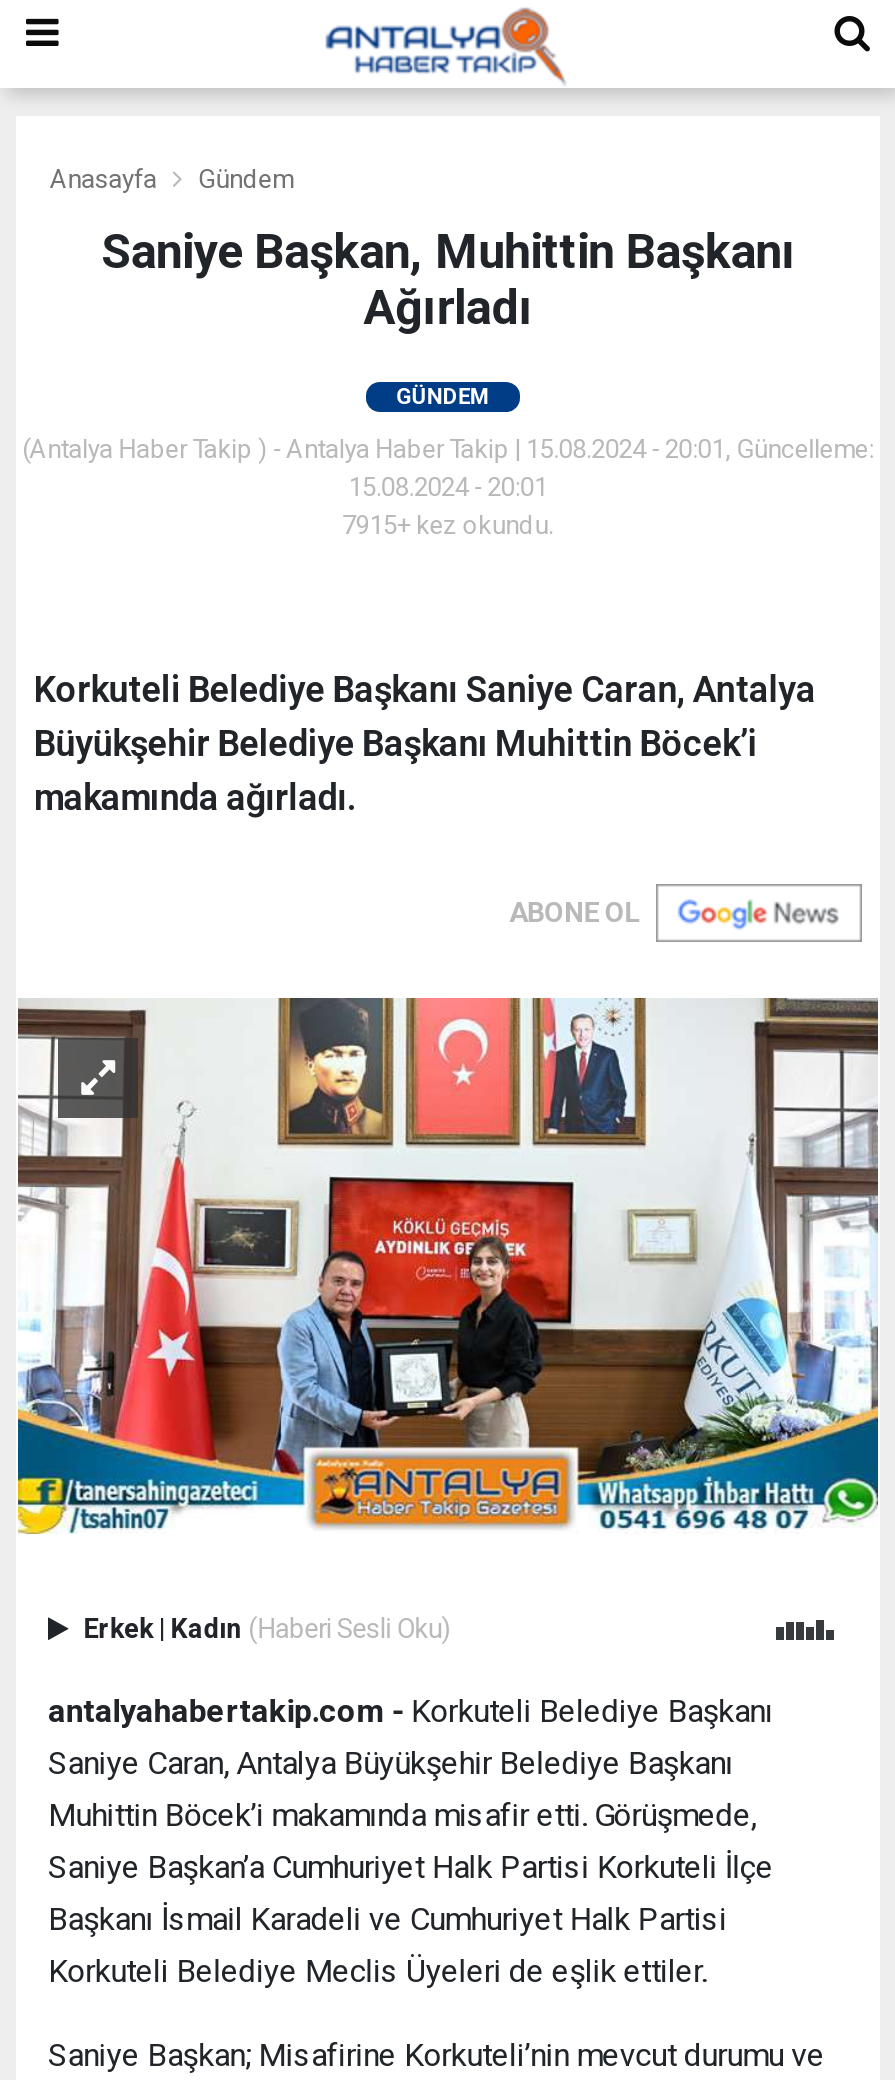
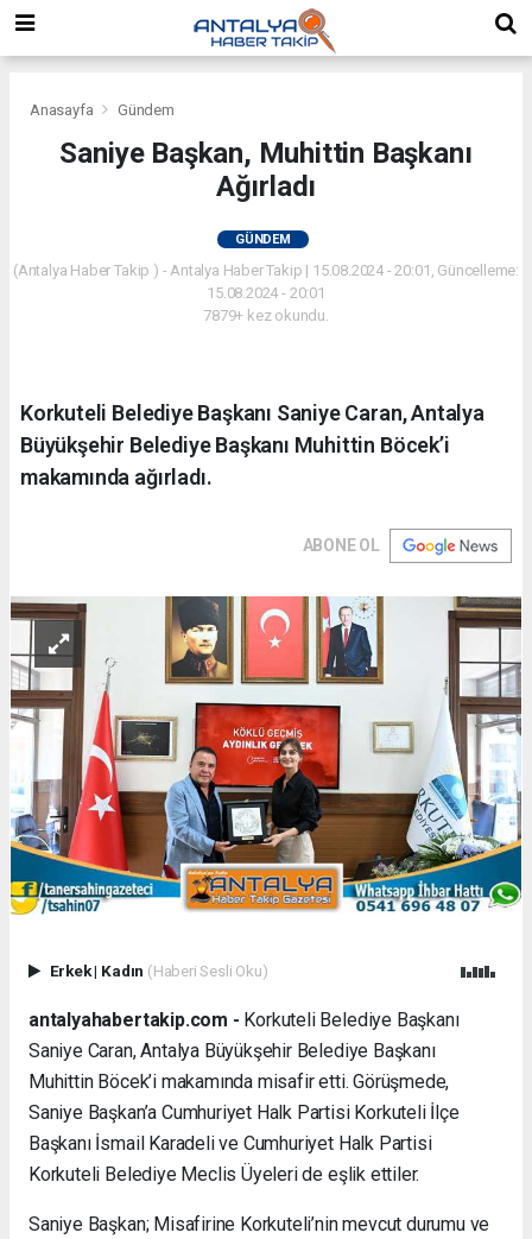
- 7915+ kez okundu.
+ 7879+ kez okundu.
